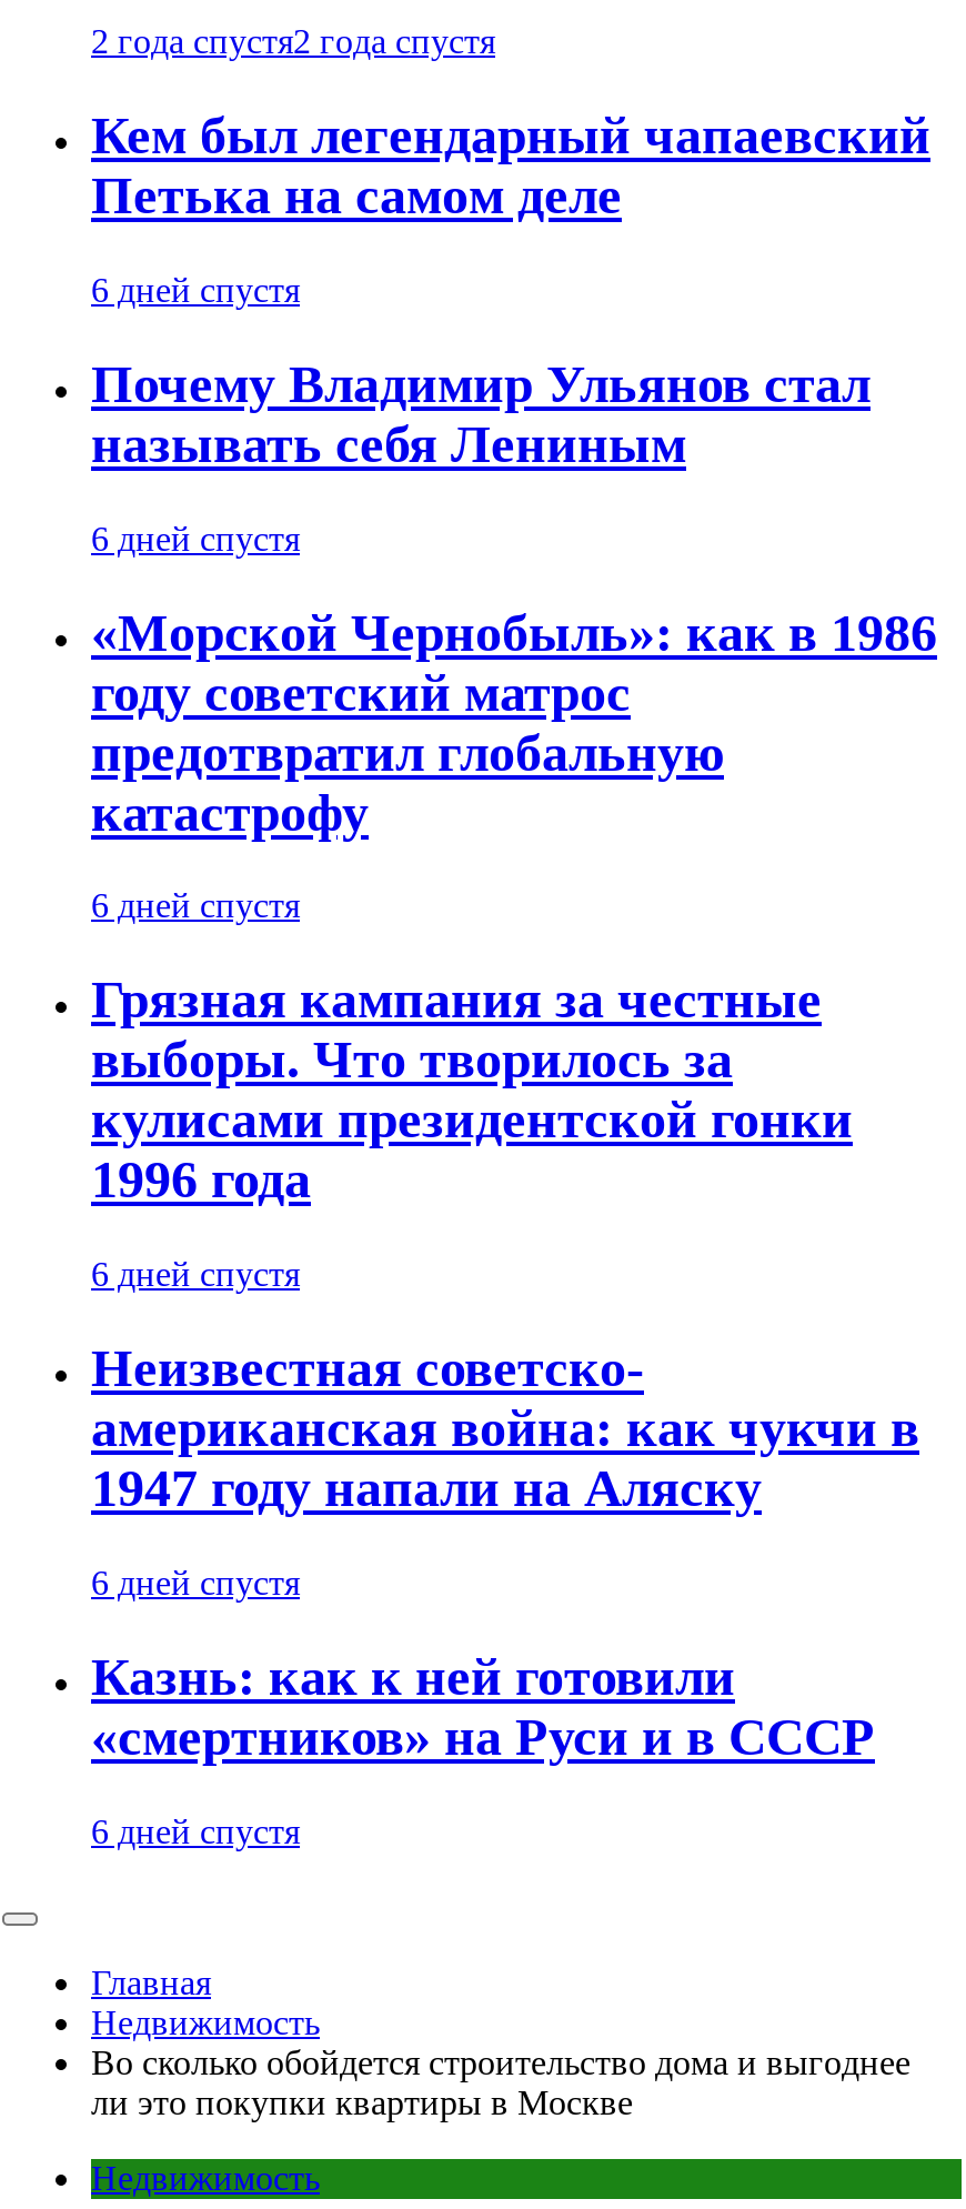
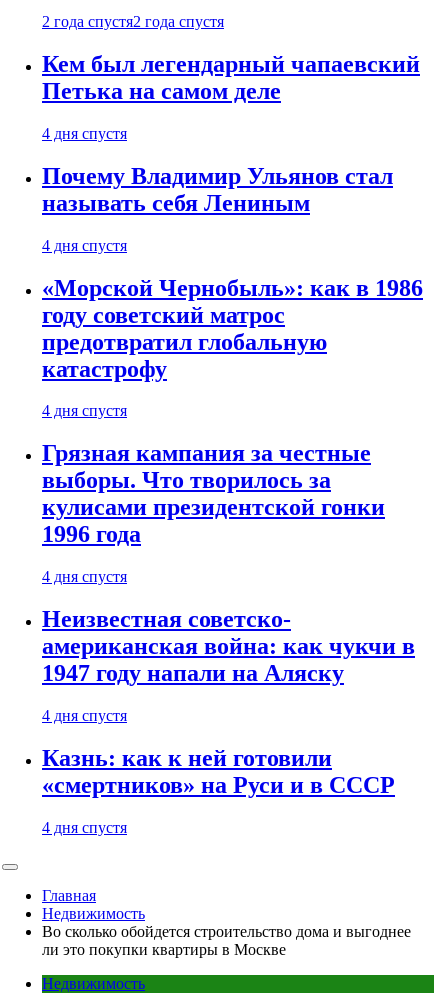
- 6 дней спустя
+ 4 дня спустя

- 6 дней спустя
+ 4 дня спустя

- 6 дней спустя
+ 4 дня спустя

- 6 дней спустя
+ 4 дня спустя

- 6 дней спустя
+ 4 дня спустя

- 6 дней спустя
+ 4 дня спустя
